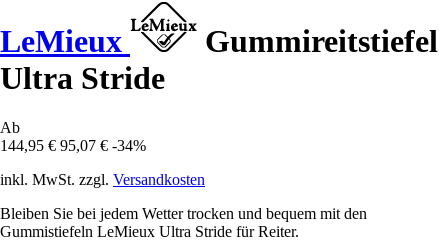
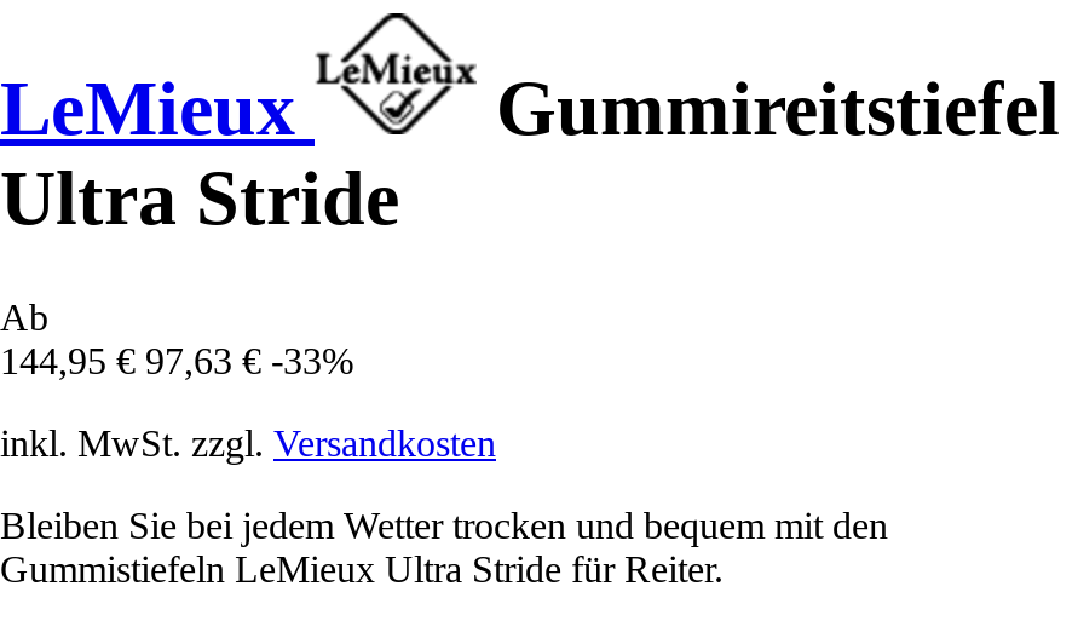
- 144,95 € 95,07 € -34%
+ 144,95 € 97,63 € -33%
